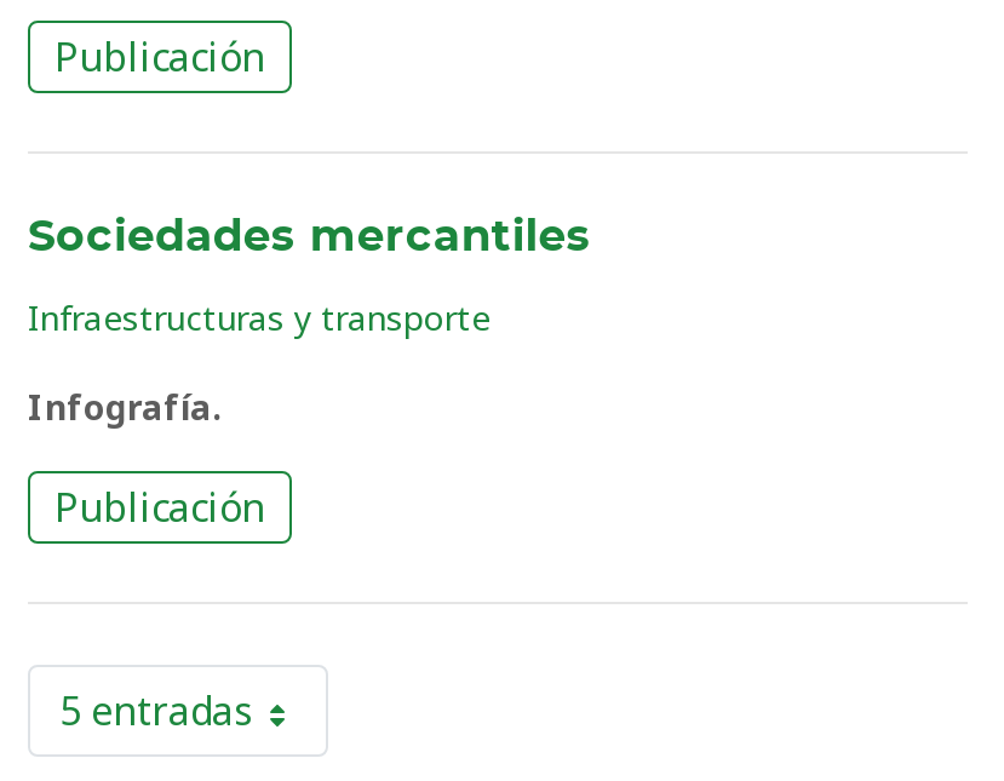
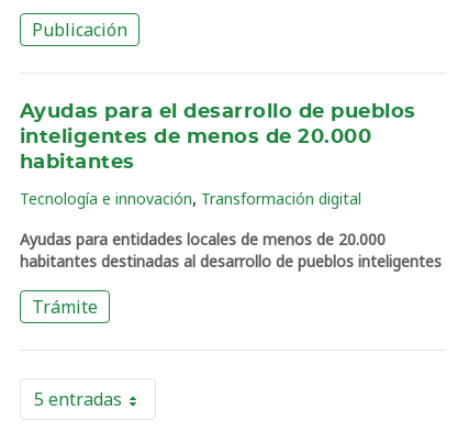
- Sociedades mercantiles
+ Ayudas para el desarrollo de pueblos
+ inteligentes de menos de 20.000
+ habitantes

- Infraestructuras y transporte
+ Tecnología e innovación, Transformación digital

- Infografía.
+ Ayudas para entidades locales de menos de 20.000
+ habitantes destinadas al desarrollo de pueblos inteligentes

- Publicación
+ Trámite
